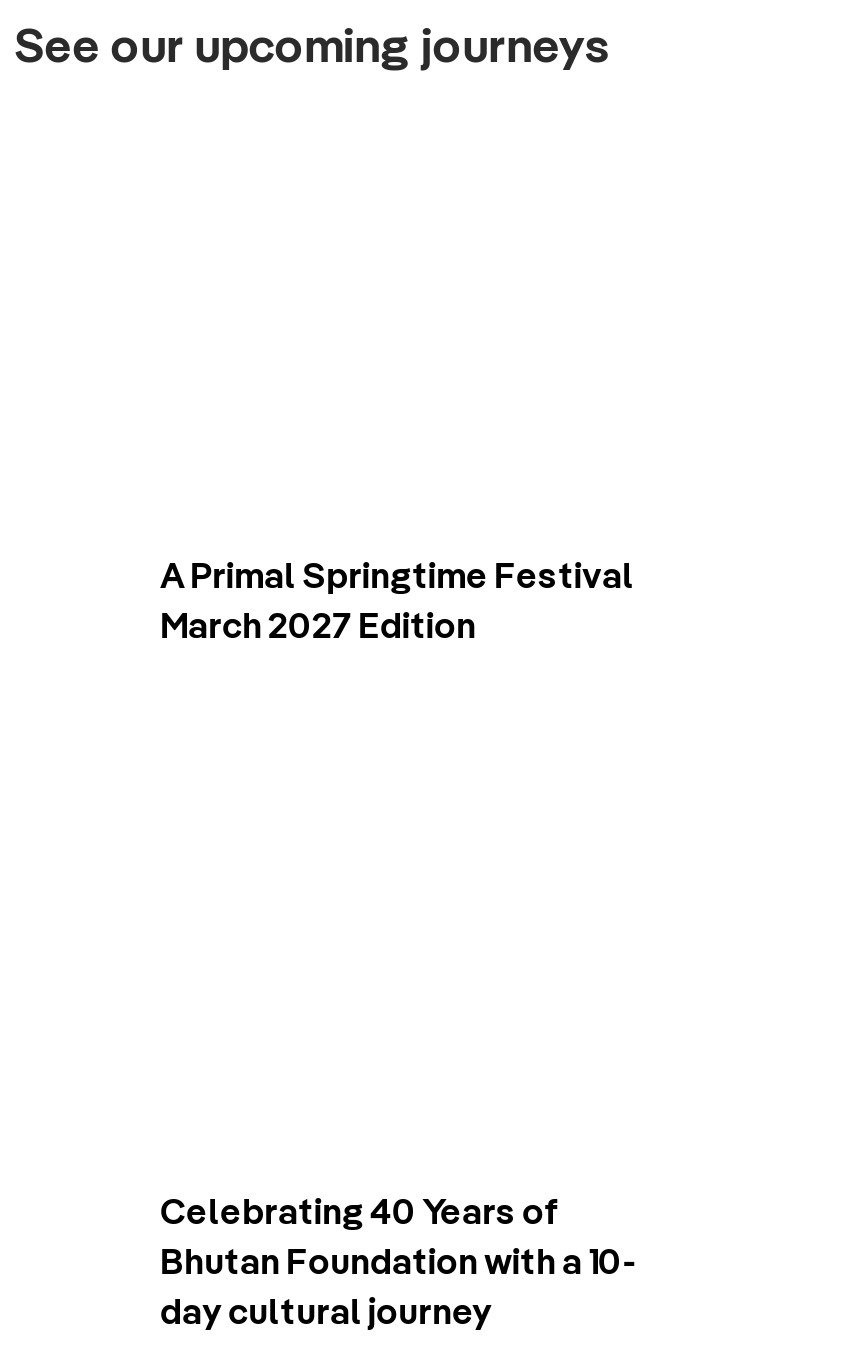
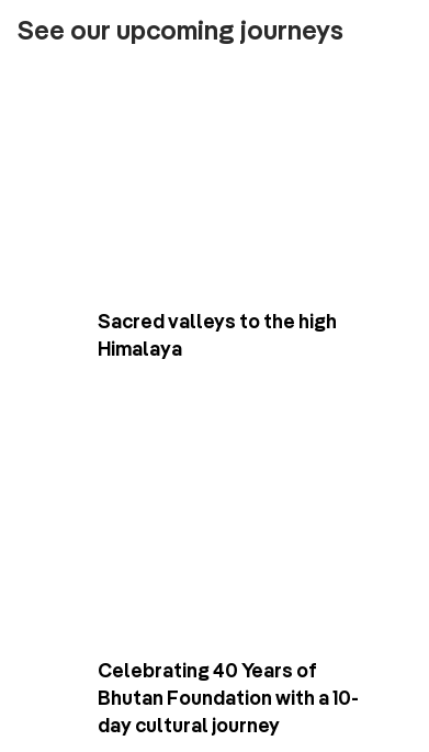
- A Primal Springtime Festival
- March 2027 Edition
+ Sacred valleys to the high
+ Himalaya
